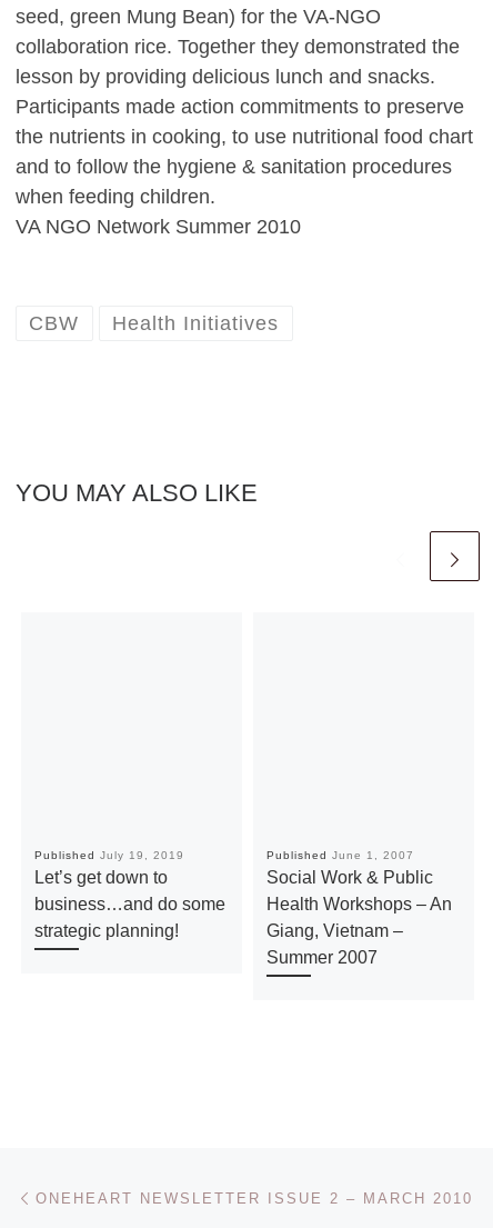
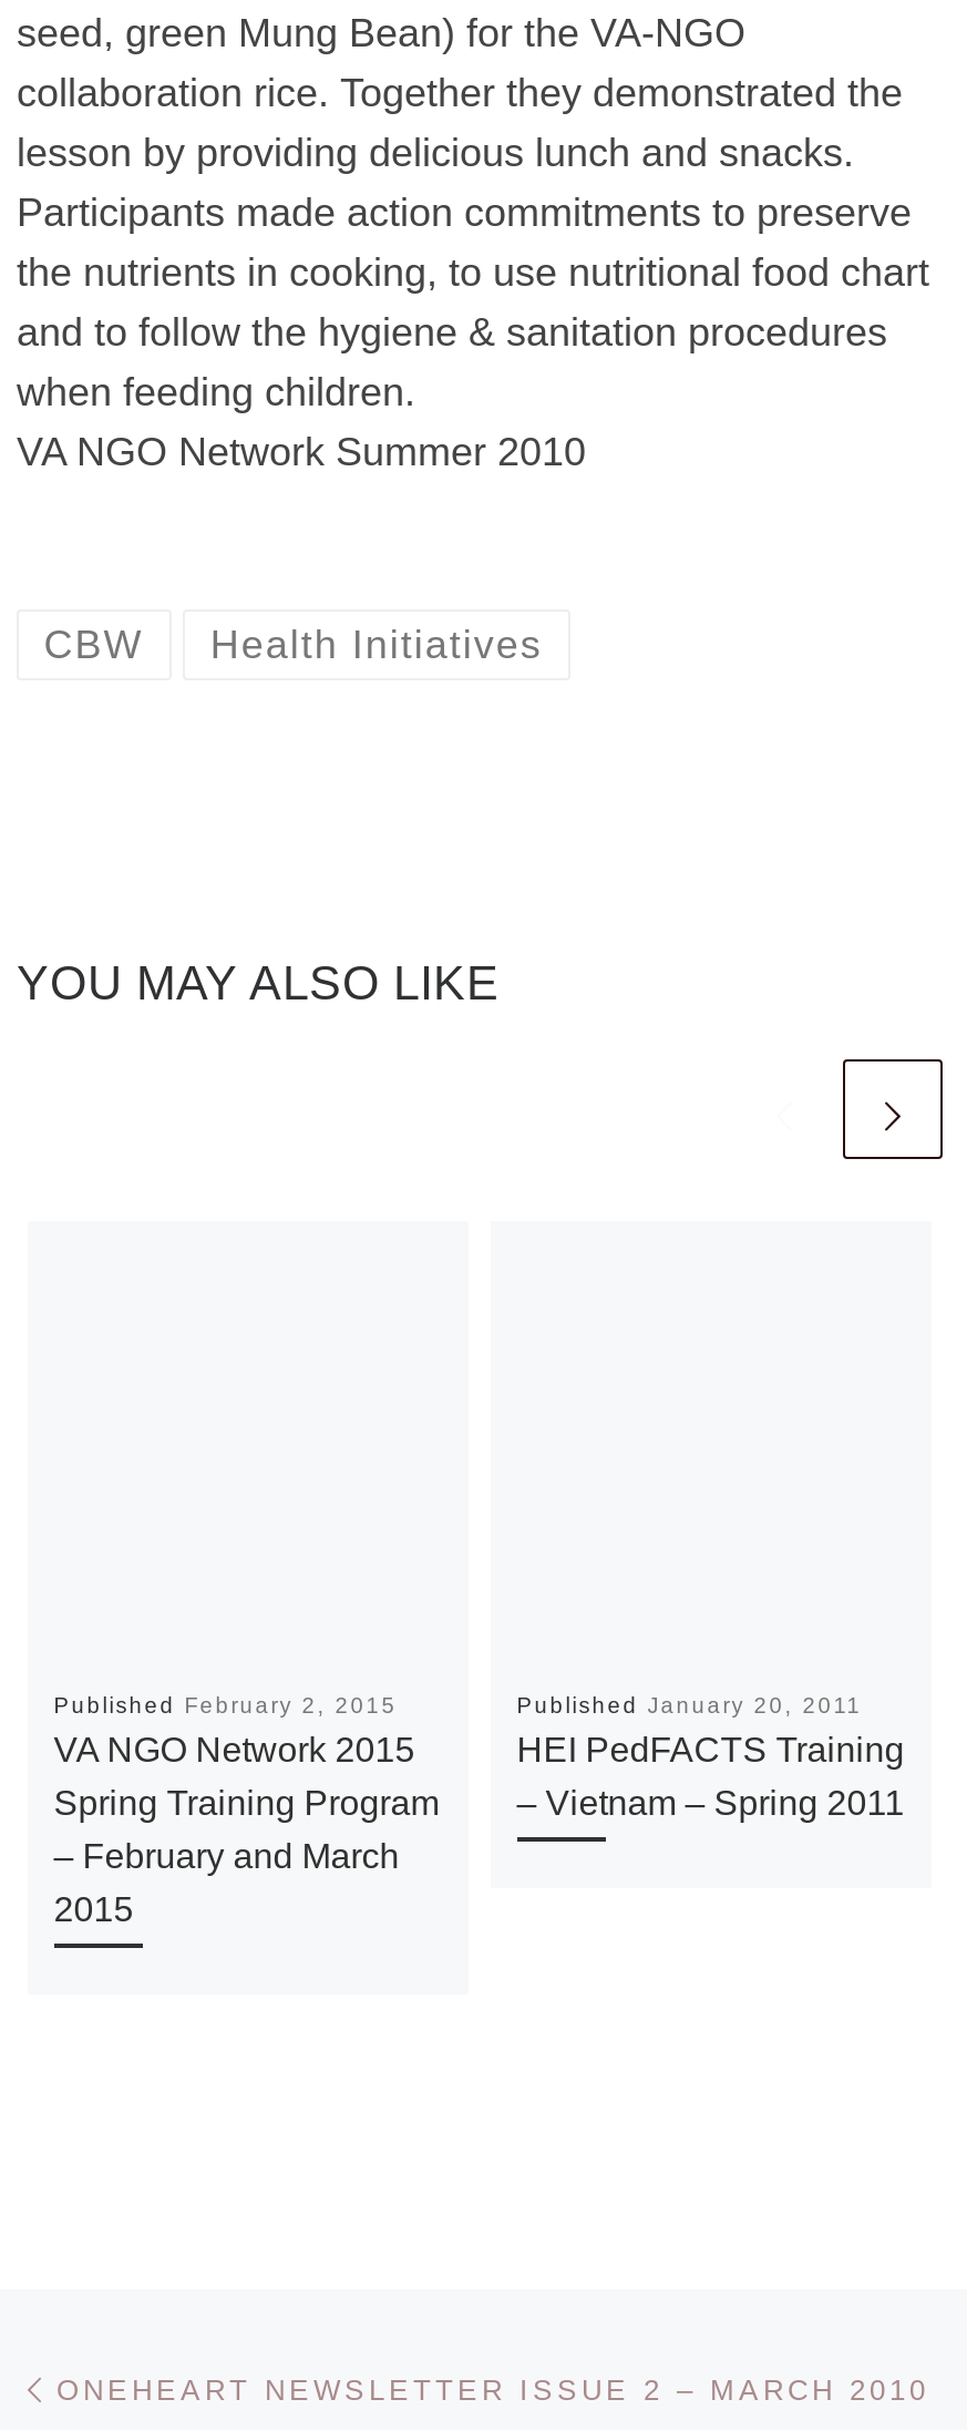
- Published July 19, 2019
- Let’s get down to
- business…and do some
- strategic planning!
+ Published February 2, 2015
+ VA NGO Network 2015
+ Spring Training Program
+ – February and March
+ 2015

- Published June 1, 2007
- Social Work & Public
- Health Workshops – An
- Giang, Vietnam –
- Summer 2007
+ Published January 20, 2011
+ HEI PedFACTS Training
+ – Vietnam – Spring 2011
